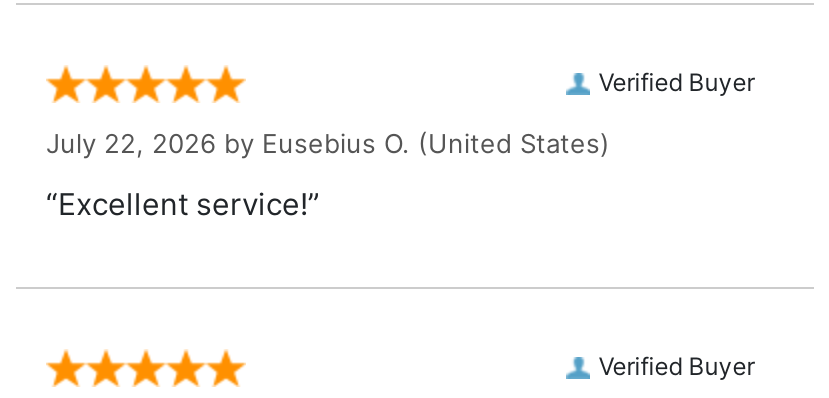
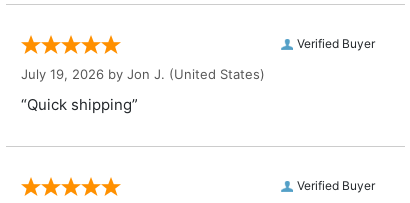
- July 22, 2026 by Eusebius O. (United States)
+ July 19, 2026 by Jon J. (United States)

- “Excellent service!”
+ “Quick shipping”
